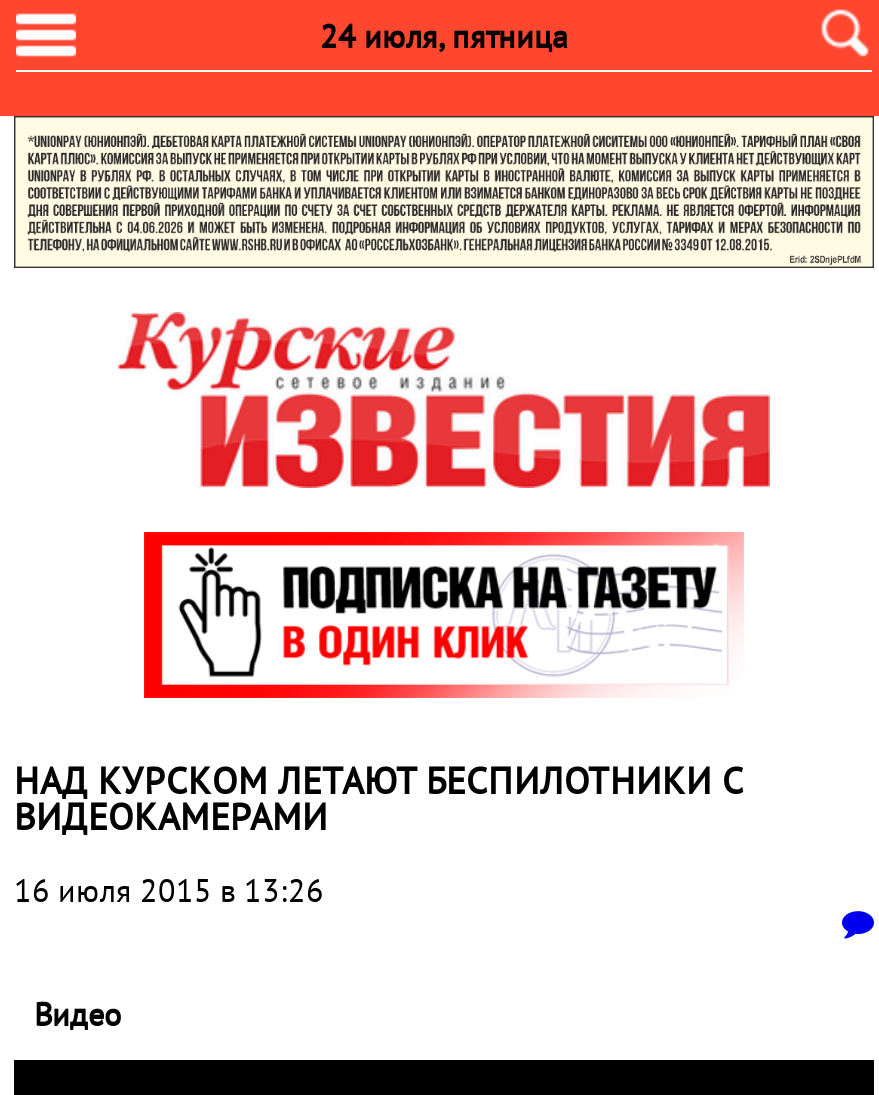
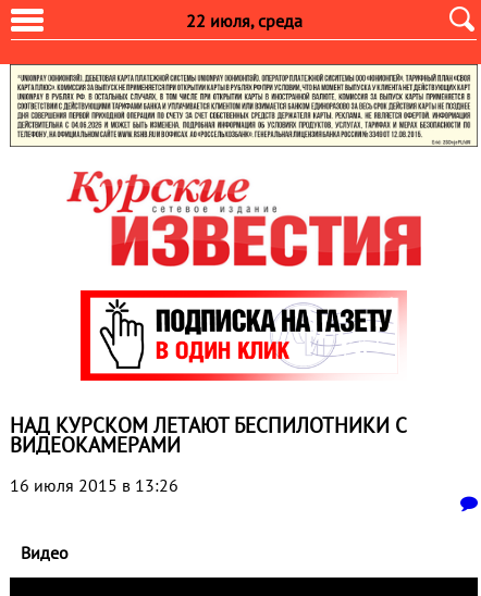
- 24 июля, пятница
+ 22 июля, среда
